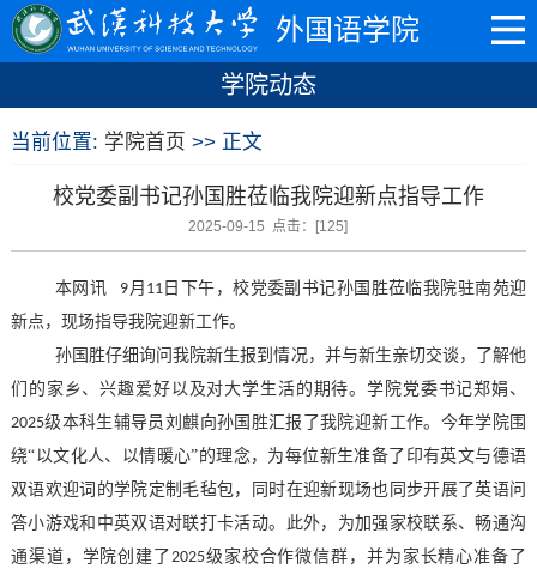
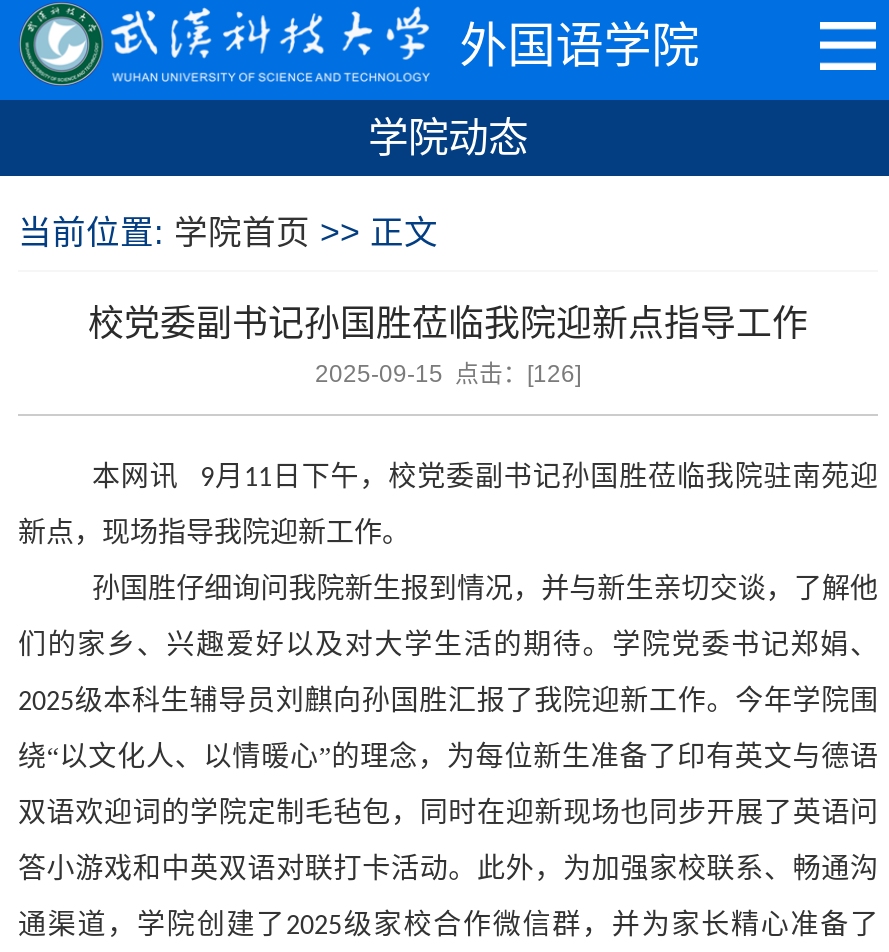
- 2025-09-15 点击：[125]
+ 2025-09-15 点击：[126]
